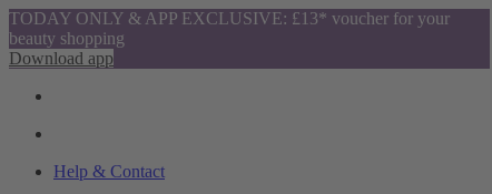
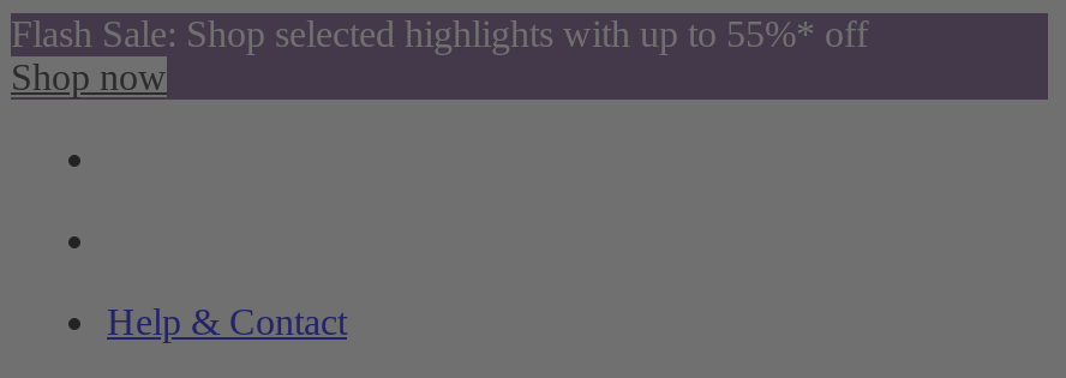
- TODAY ONLY & APP EXCLUSIVE: £13* voucher for your
- beauty shopping
- Download app
+ Flash Sale: Shop selected highlights with up to 55%* off
+ Shop now
